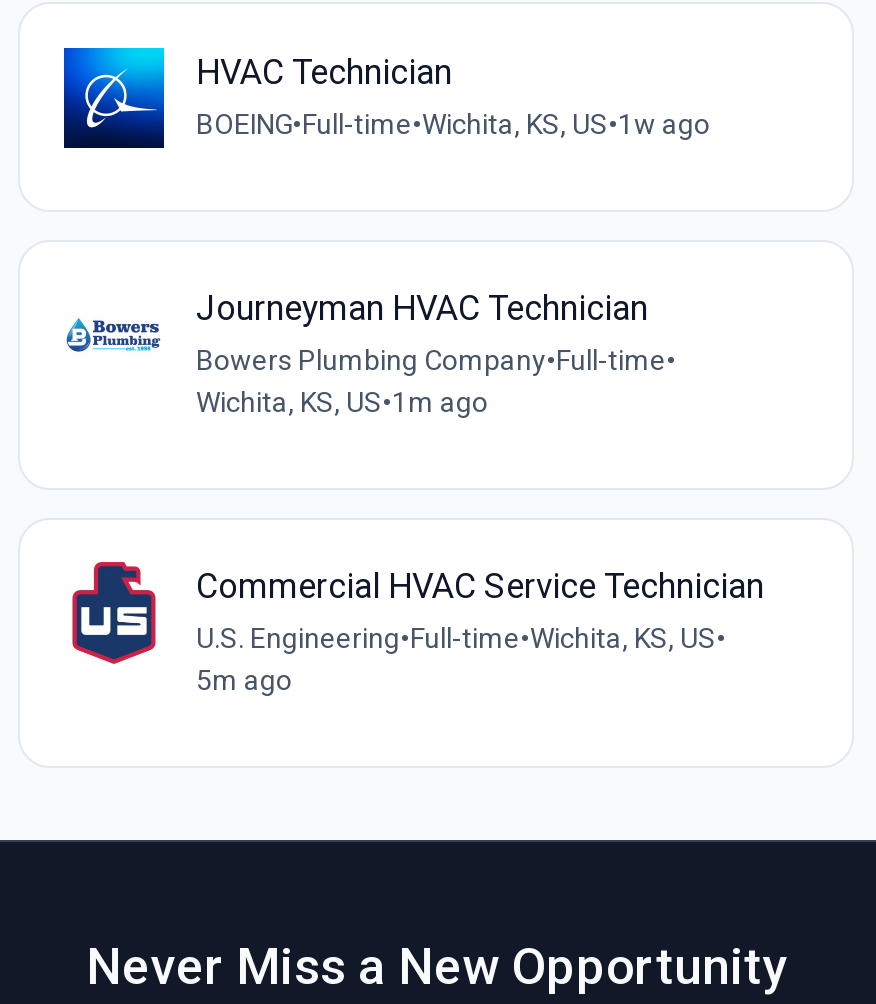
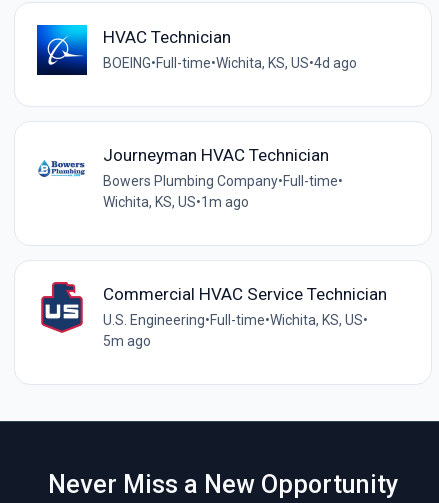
- BOEING•Full-time•Wichita, KS, US•1w ago
+ BOEING•Full-time•Wichita, KS, US•4d ago
